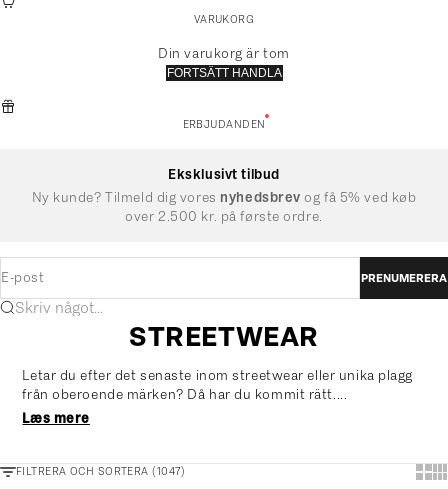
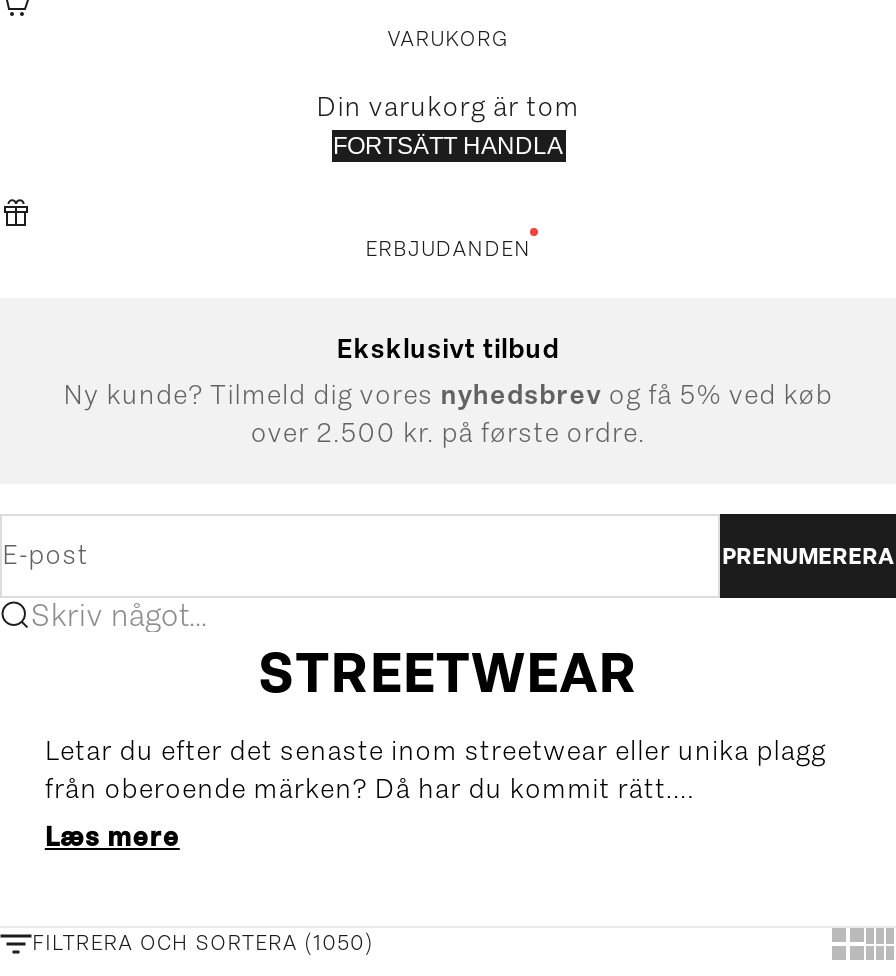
- FILTRERA OCH SORTERA (1047)
+ FILTRERA OCH SORTERA (1050)
